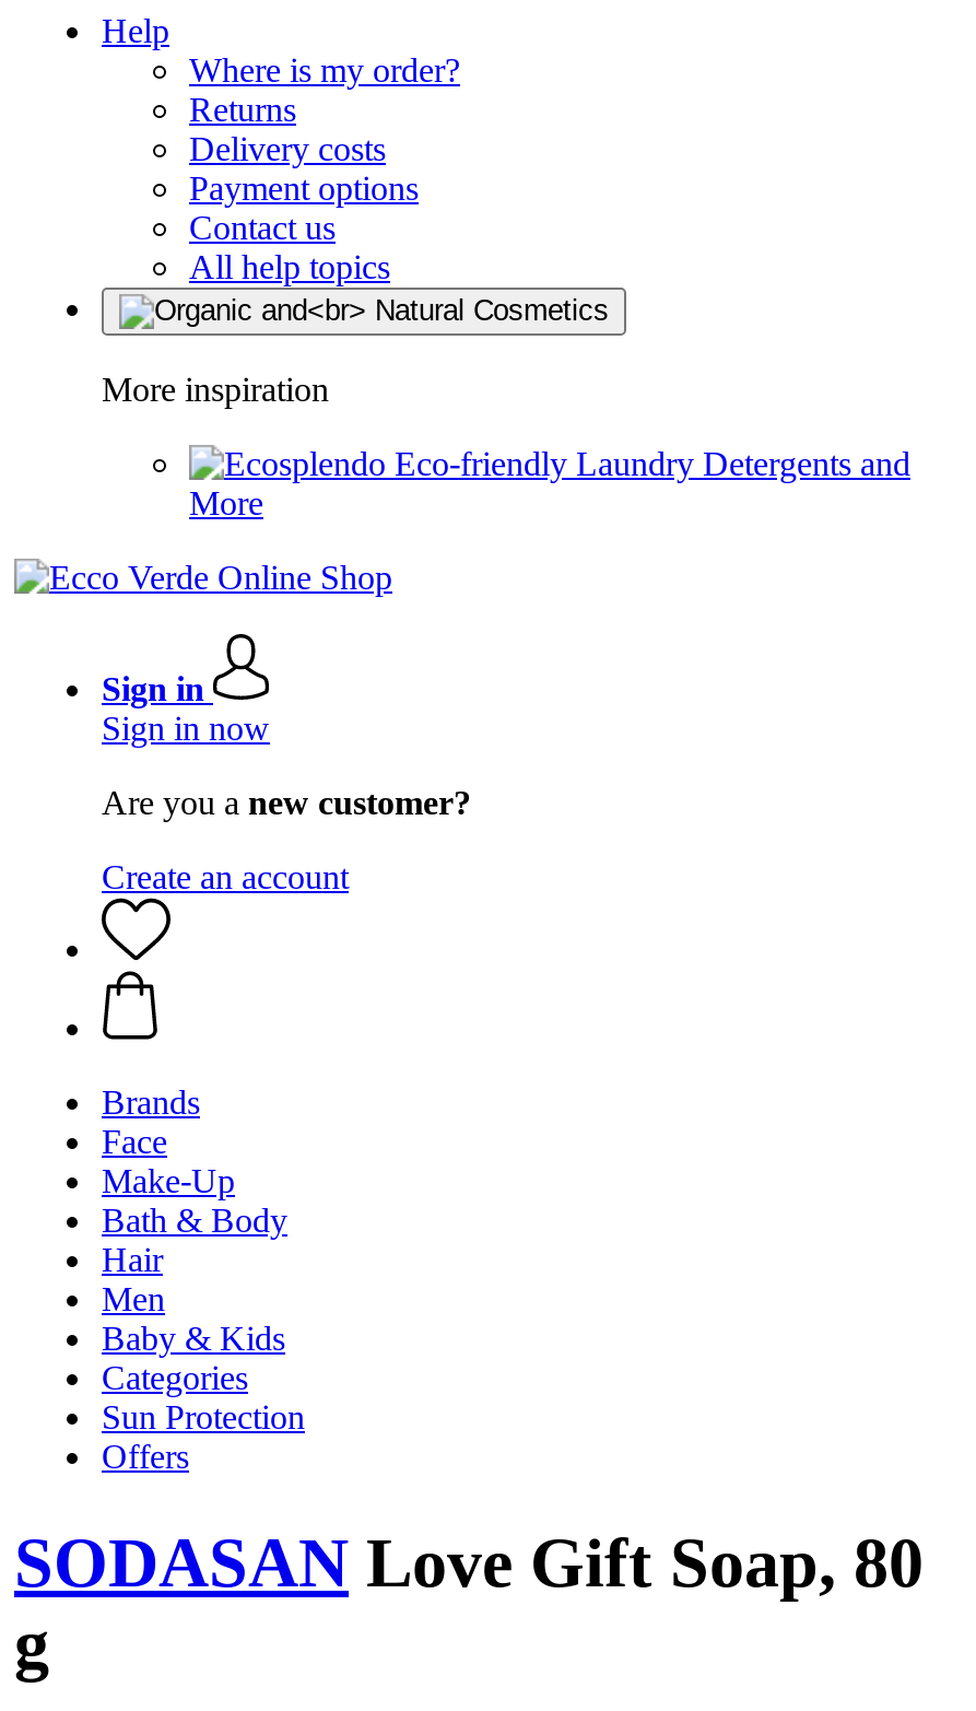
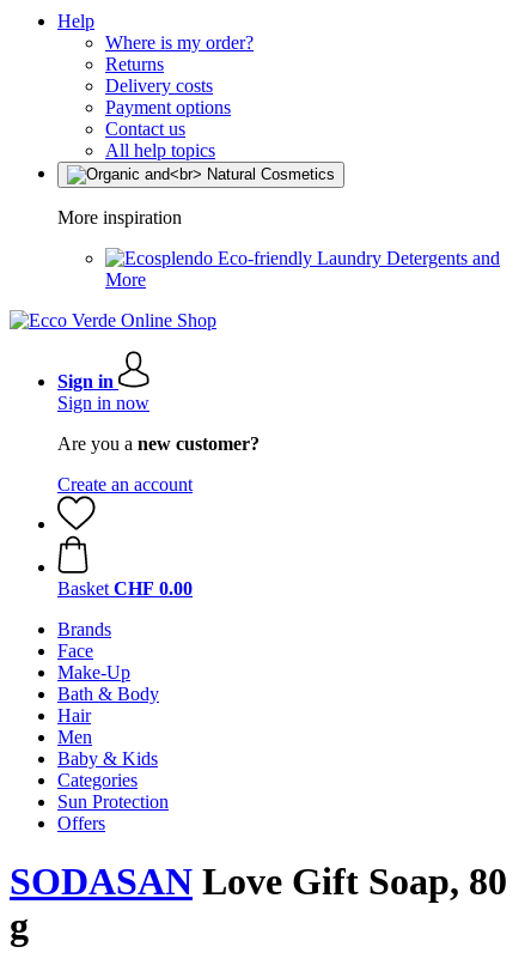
+ Basket CHF 0.00
